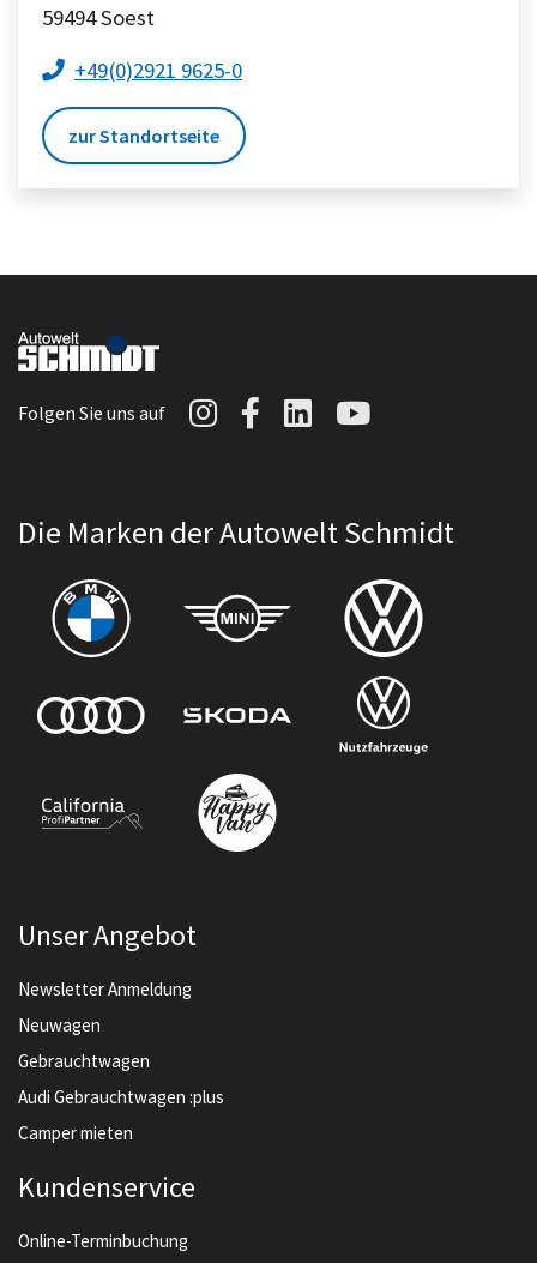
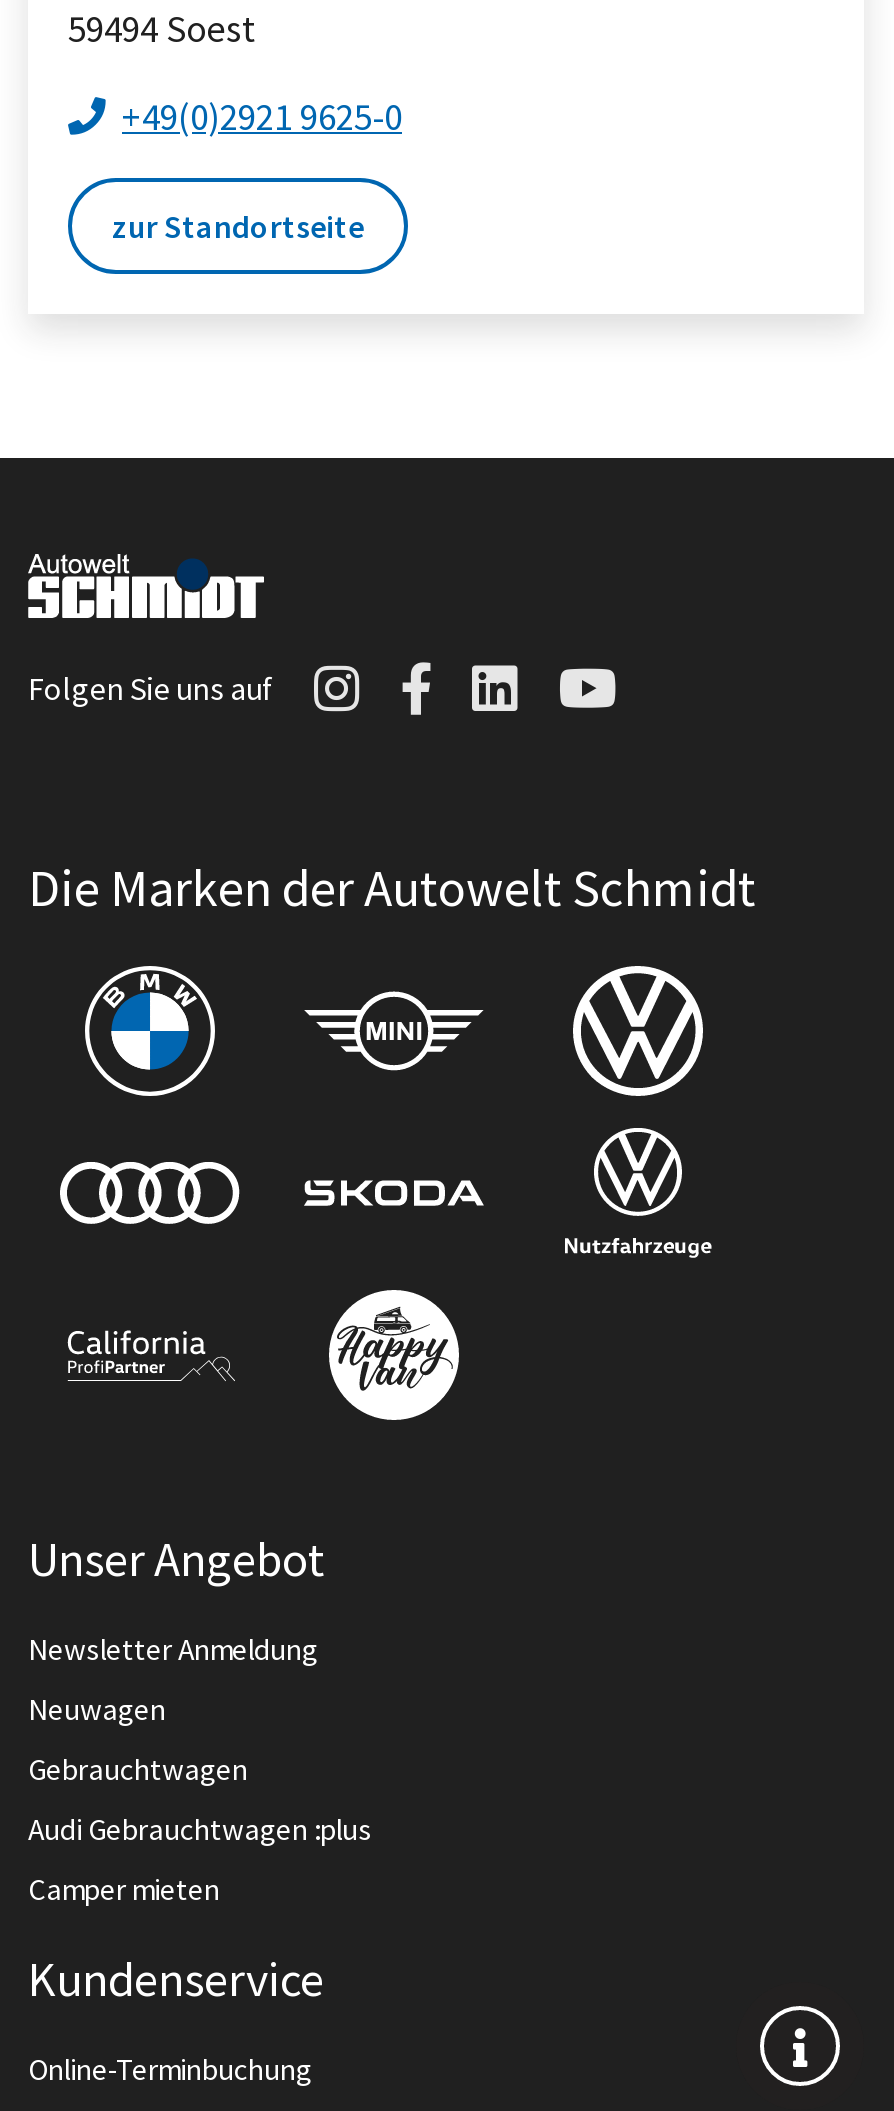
+ [image]
